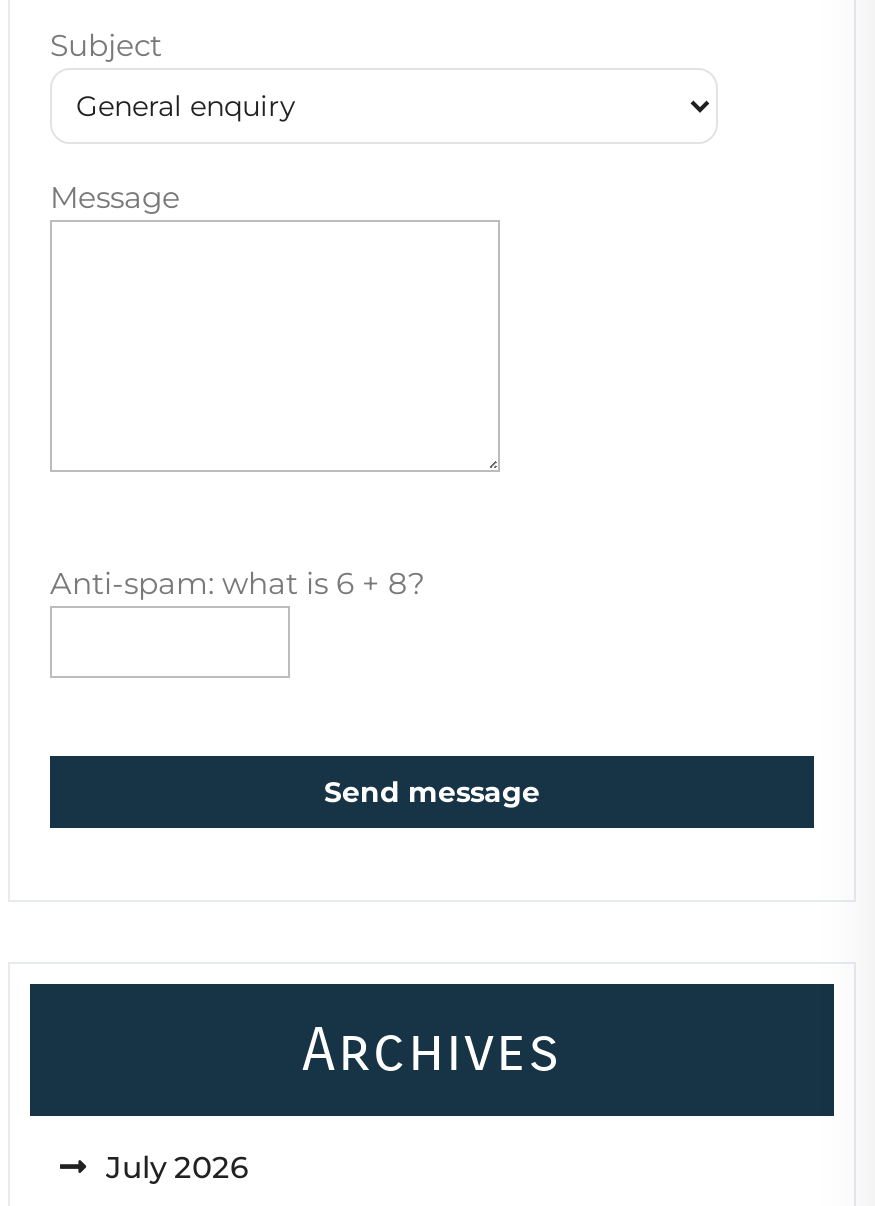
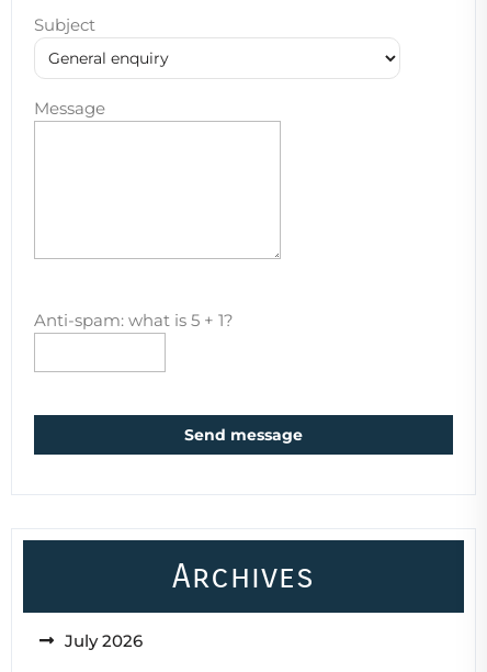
- Anti-spam: what is 6 + 8?
+ Anti-spam: what is 5 + 1?
